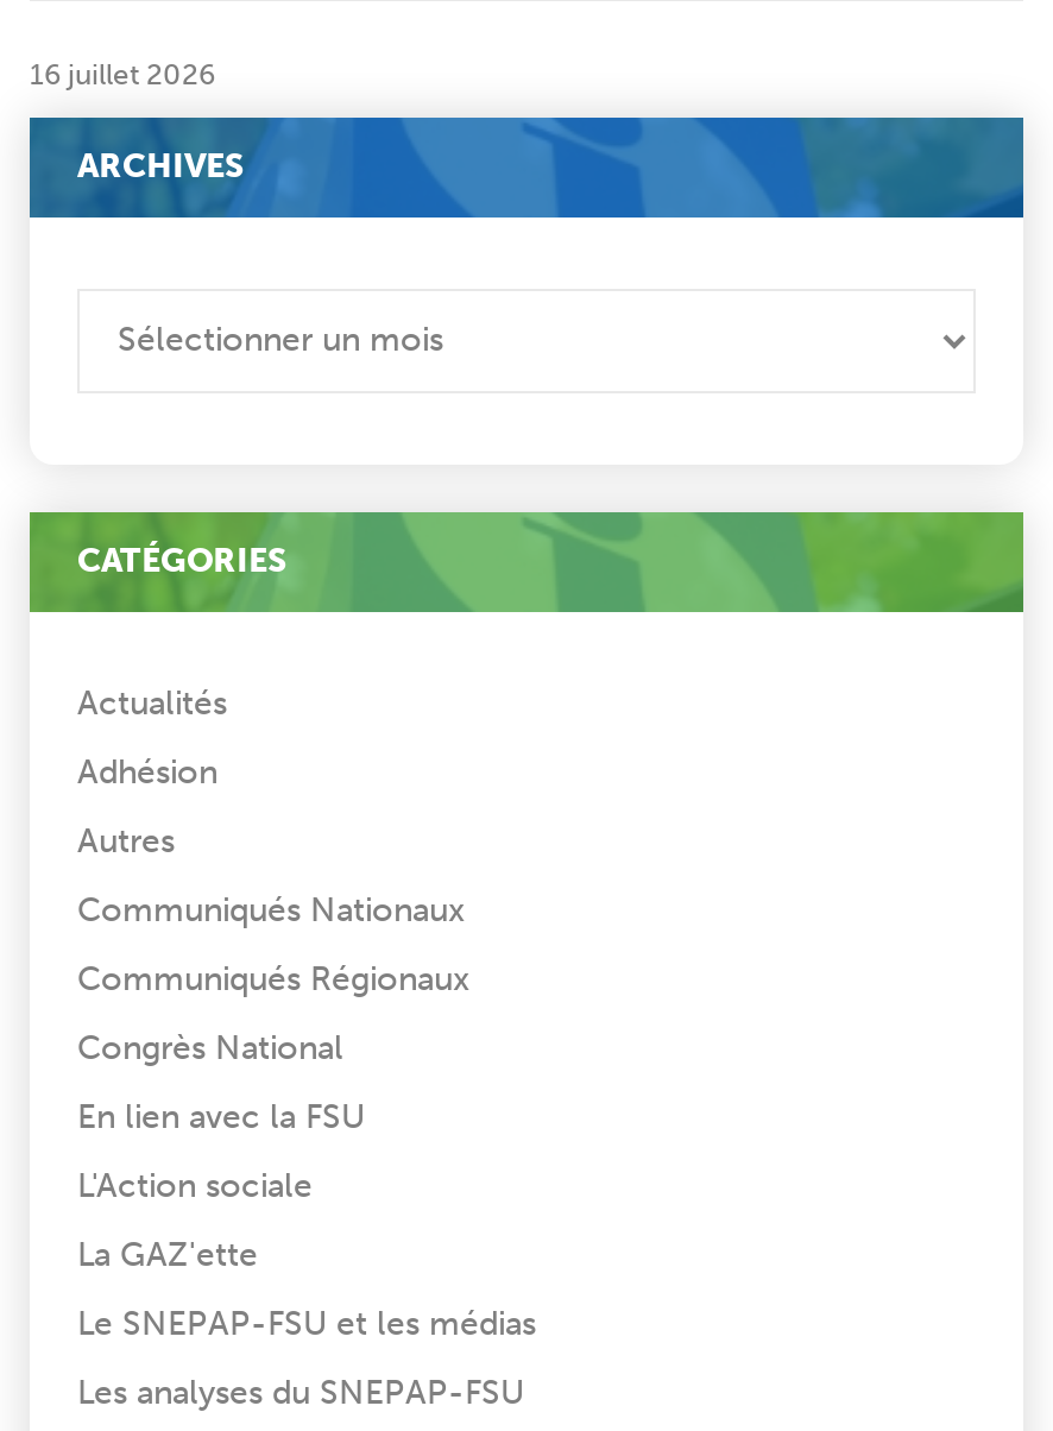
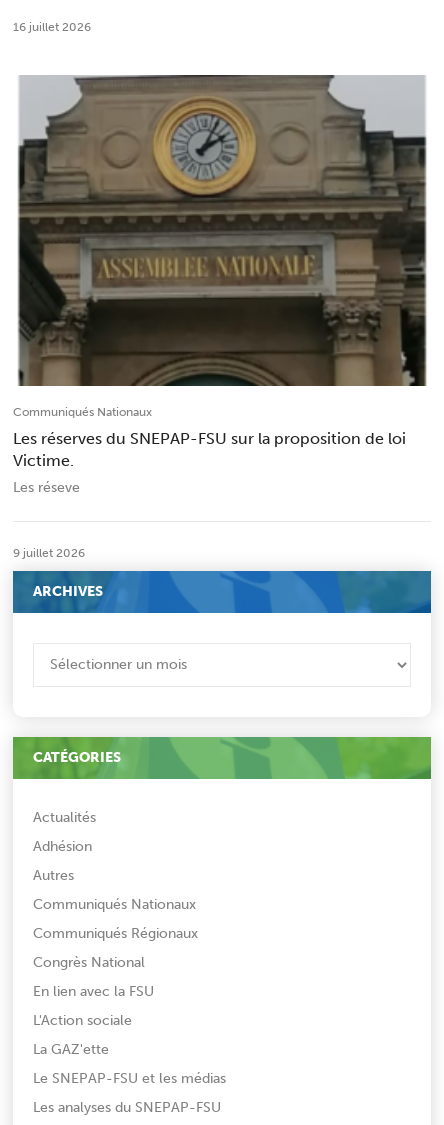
+ [image]
+ Communiqués Nationaux
+ Les réserves du SNEPAP-FSU sur la proposition de loi
+ Victime.
+ Les réseve

+ 9 juillet 2026
